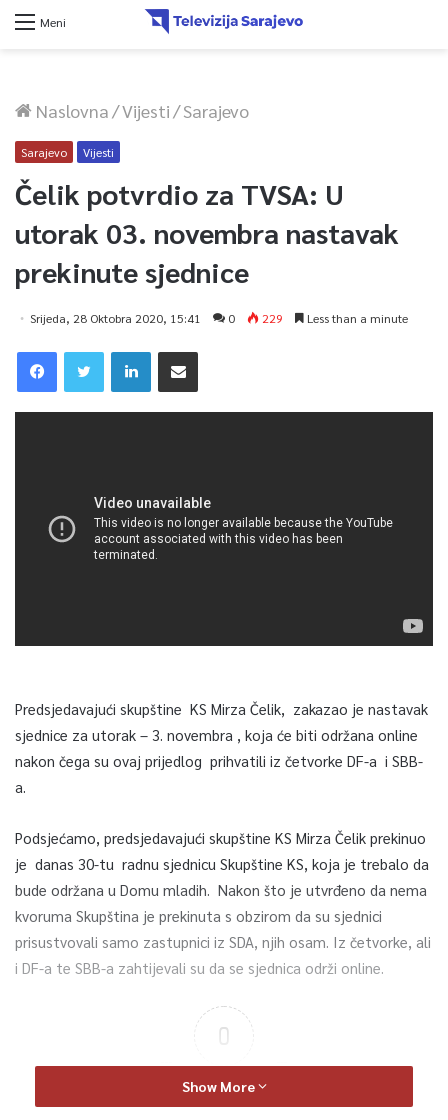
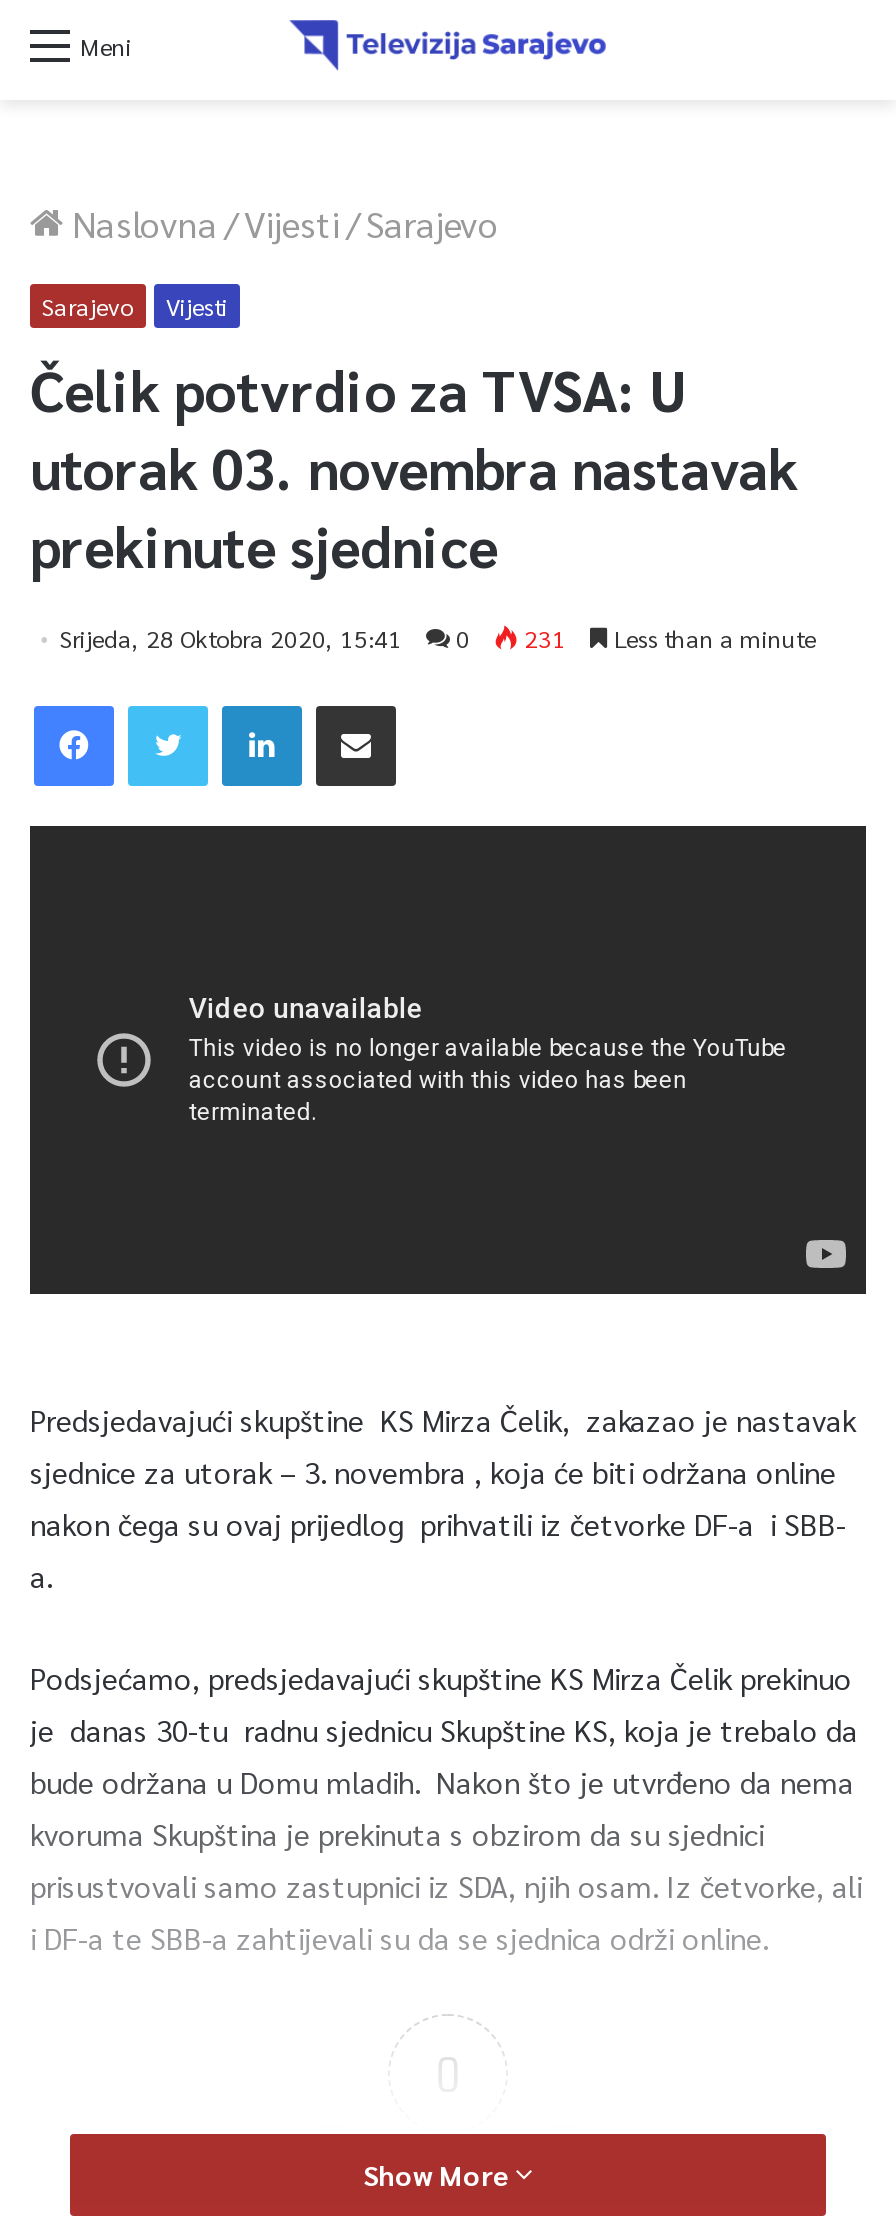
- Srijeda, 28 Oktobra 2020, 15:41 0 229 Less than a minute
+ Srijeda, 28 Oktobra 2020, 15:41 0 231 Less than a minute
